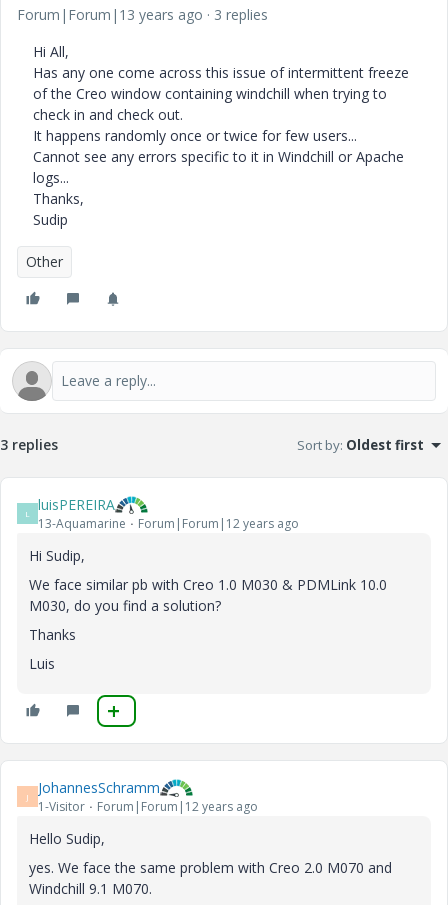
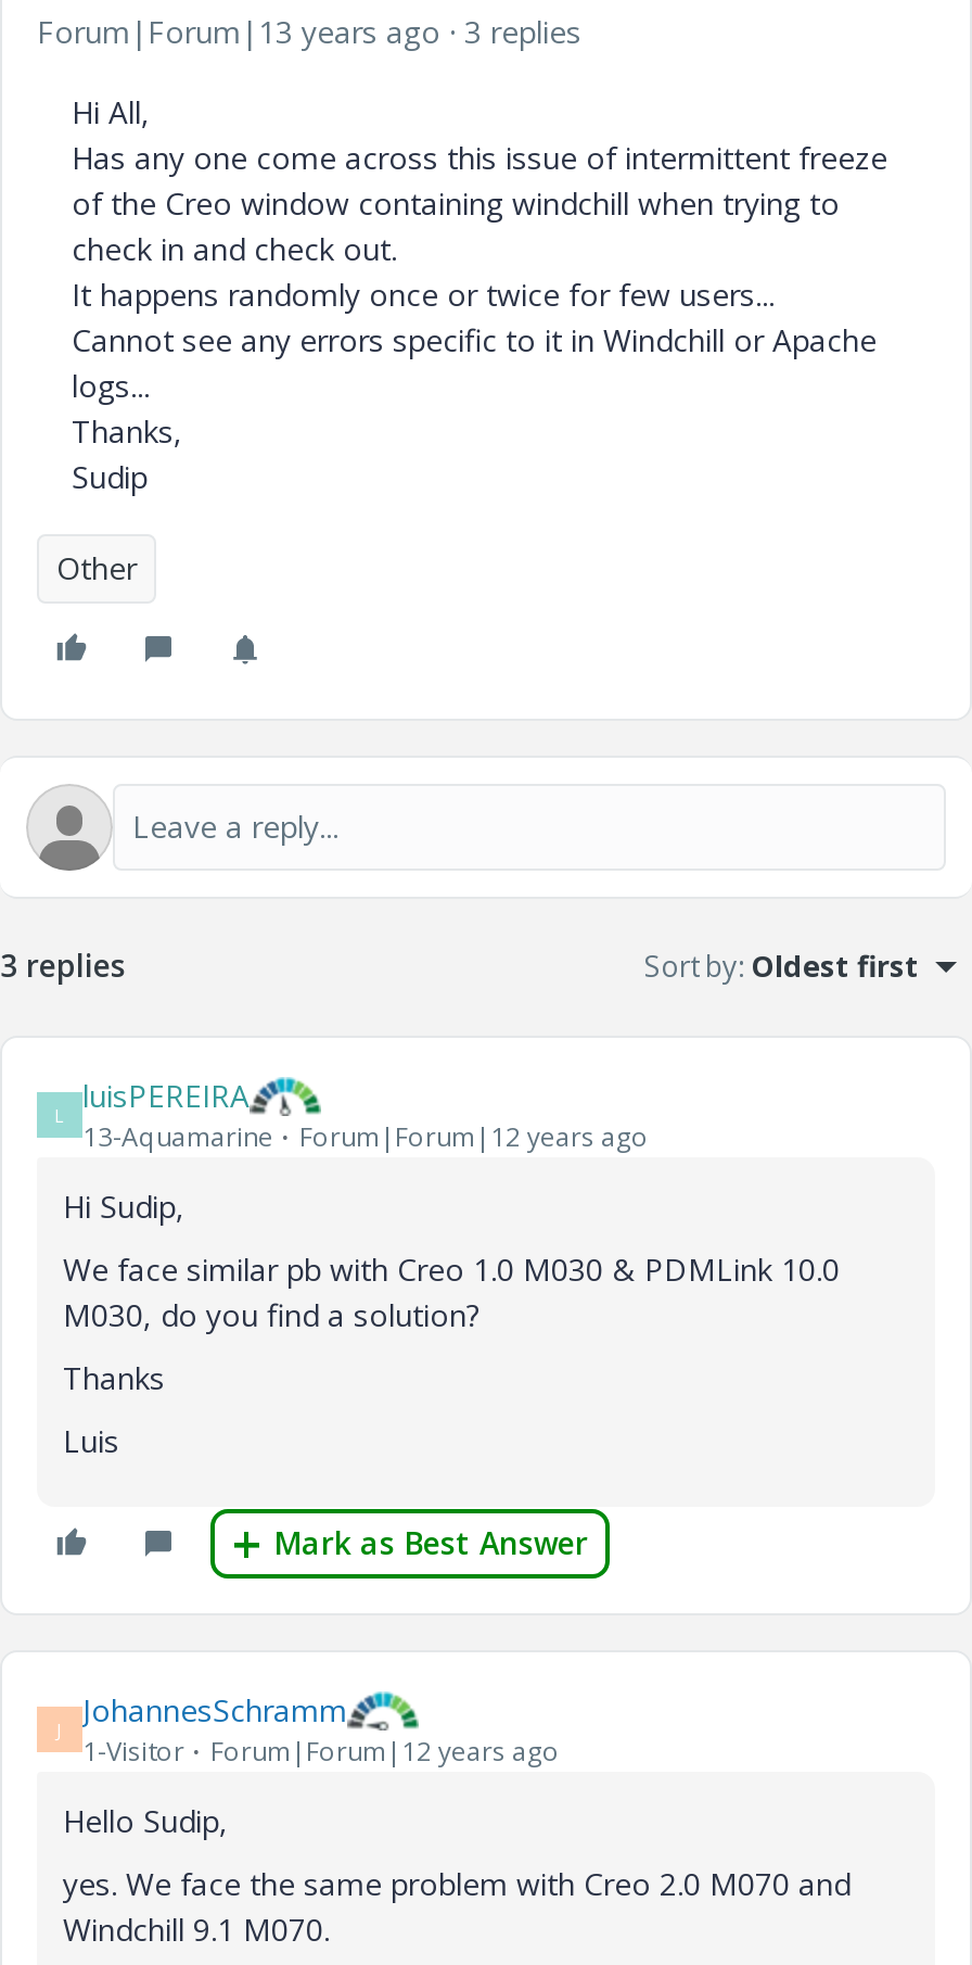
+ Mark as Best Answer
